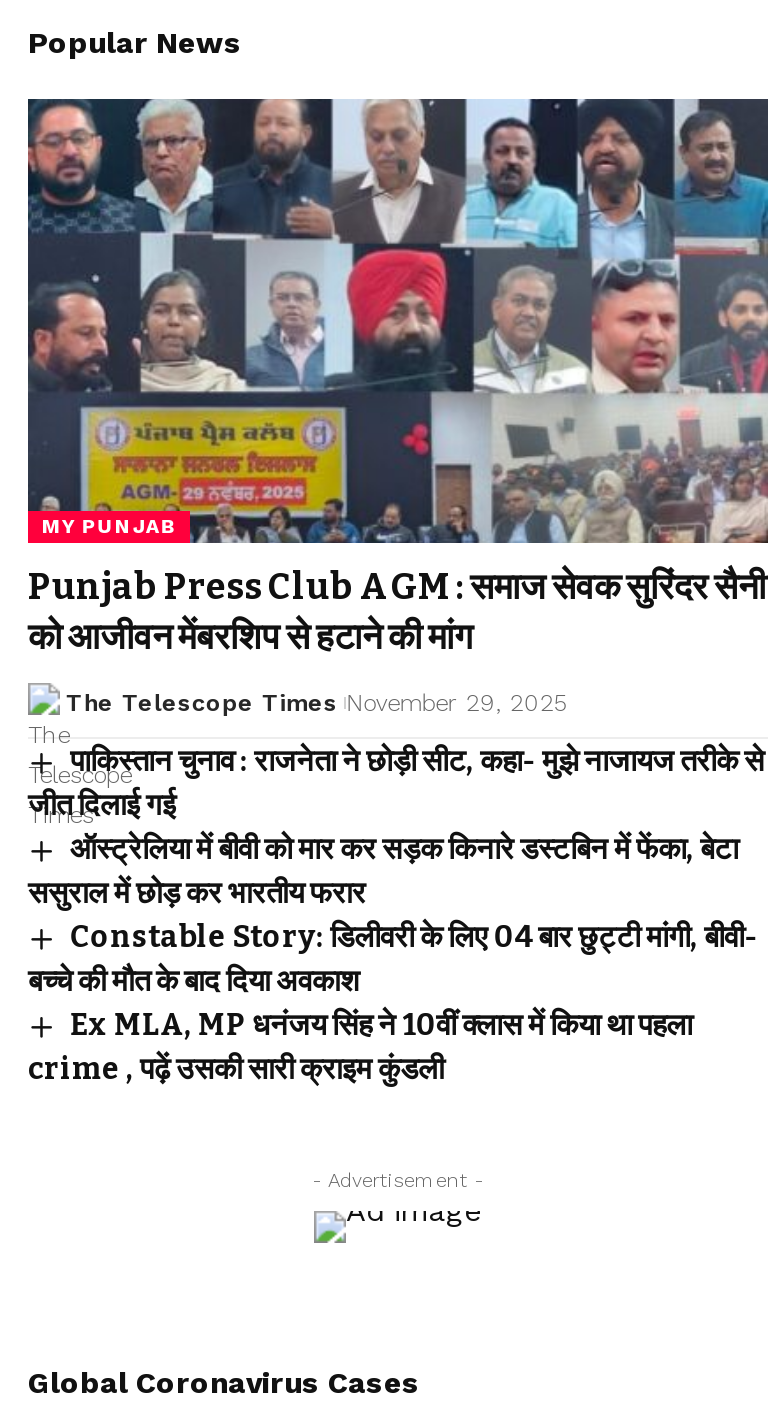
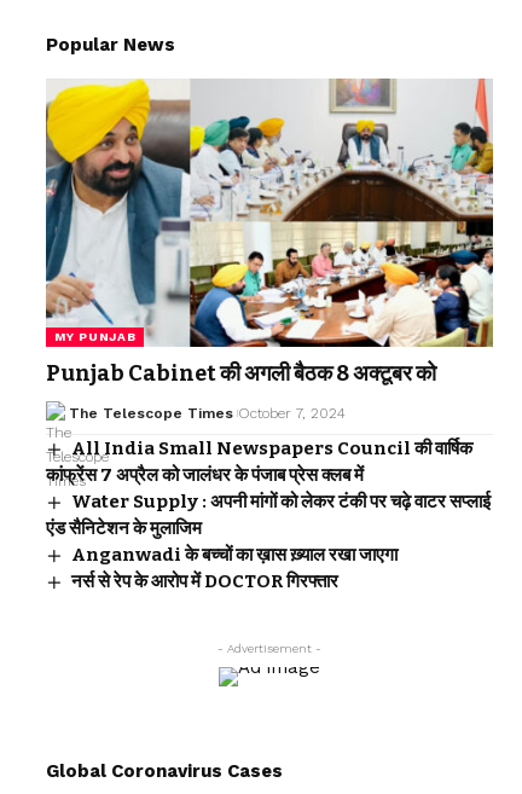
- [image]
- Punjab Press Club AGM : समाज सेवक सुरिंदर सैनी
- को आजीवन मेंबरशिप से हटाने की मांग
+ [image]
+ Punjab Cabinet की अगली बैठक 8 अक्टूबर को

- The Telescope Times November 29, 2025
+ The Telescope Times October 7, 2024

- पाकिस्तान चुनाव : राजनेता ने छोड़ी सीट, कहा- मुझे नाजायज तरीके से
- जीत दिलाई गई
- ऑस्ट्रेलिया में बीवी को मार कर सड़क किनारे डस्टबिन में फेंका, बेटा
- ससुराल में छोड़ कर भारतीय फरार
- Constable Story: डिलीवरी के लिए 04 बार छुट्टी मांगी, बीवी-
- बच्चे की मौत के बाद दिया अवकाश
- Ex MLA, MP धनंजय सिंह ने 10वीं क्लास में किया था पहला
- crime , पढ़ें उसकी सारी क्राइम कुंडली
+ All India Small Newspapers Council की वार्षिक
+ कांफ्रेंस 7 अप्रैल को जालंधर के पंजाब प्रेस क्लब में
+ Water Supply : अपनी मांगों को लेकर टंकी पर चढ़े वाटर सप्लाई
+ एंड सैनिटेशन के मुलाजिम
+ Anganwadi के बच्चों का ख़ास ख़्याल रखा जाएगा
+ नर्स से रेप के आरोप में DOCTOR गिरफ्तार
